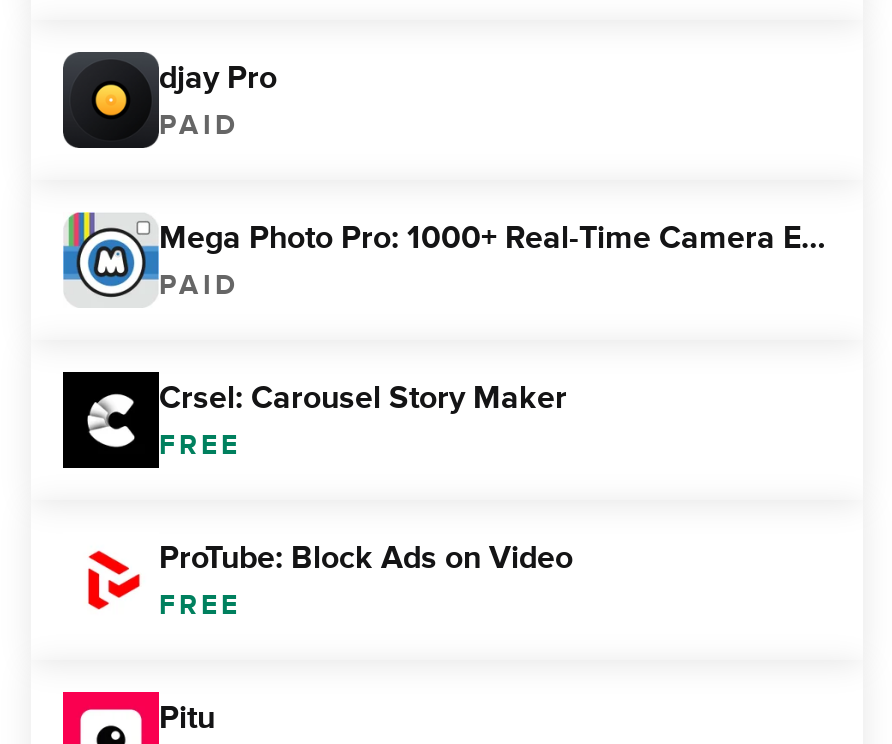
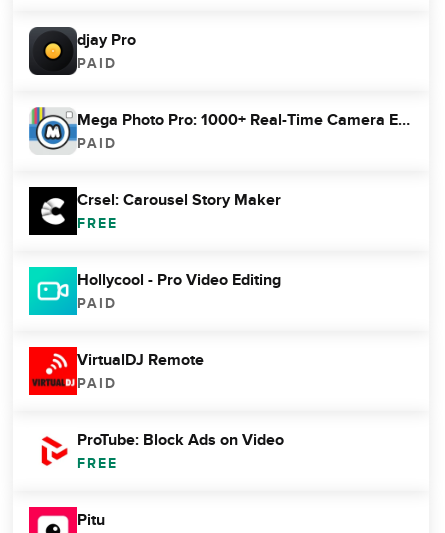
+ [image]
+ Hollycool - Pro Video Editing
+ PAID
+ VirtualDJ Remote
+ PAID

+ [image]
